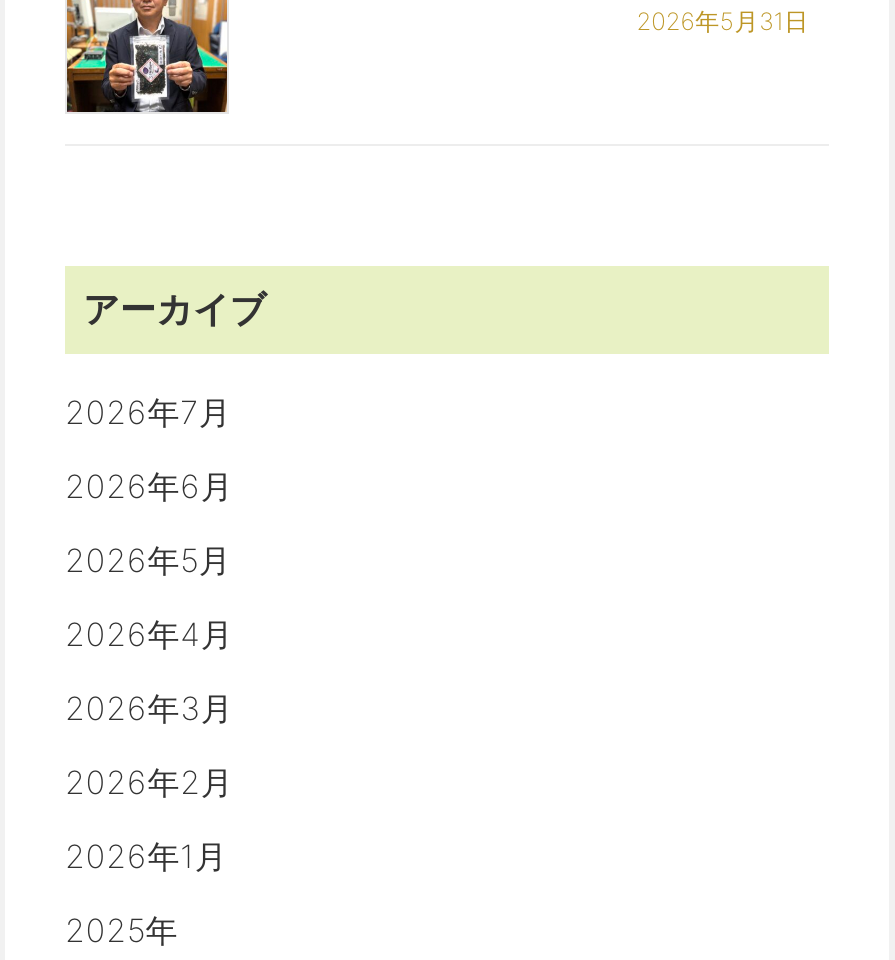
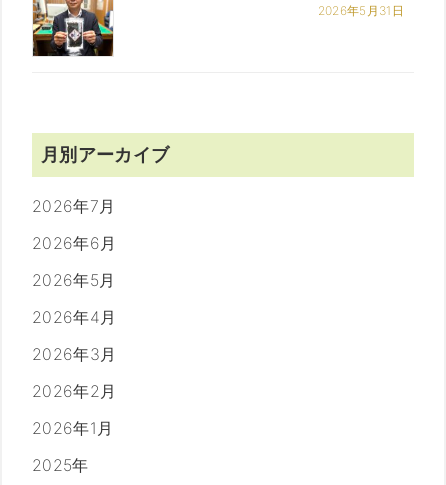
- アーカイブ
+ 月別アーカイブ
